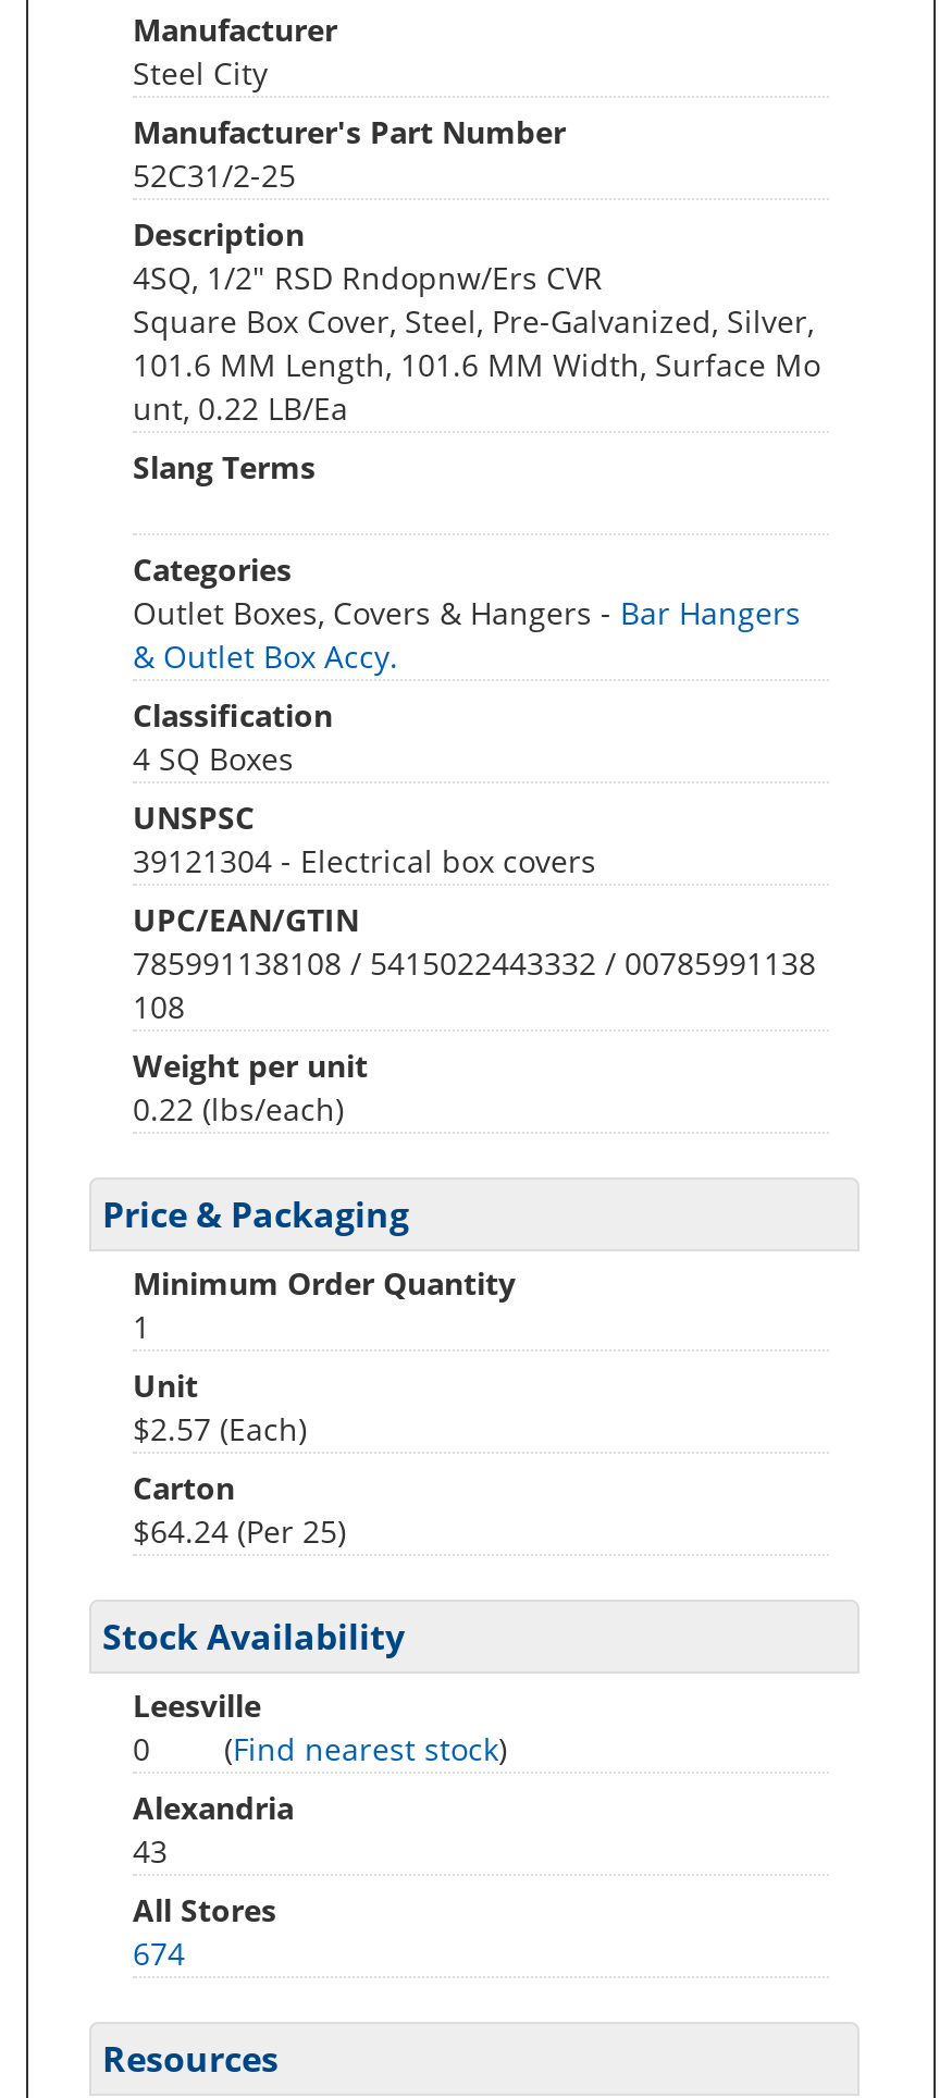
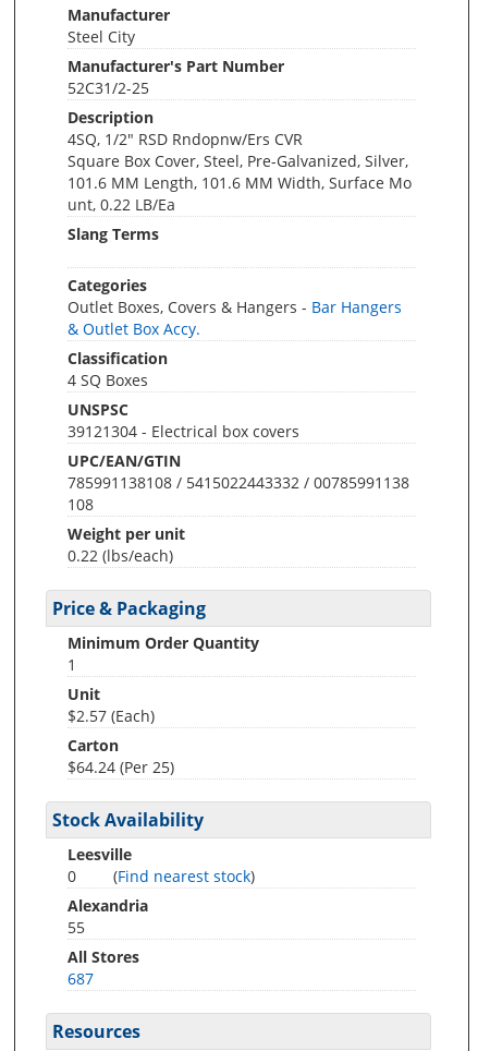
- 43
+ 55

- 674
+ 687
